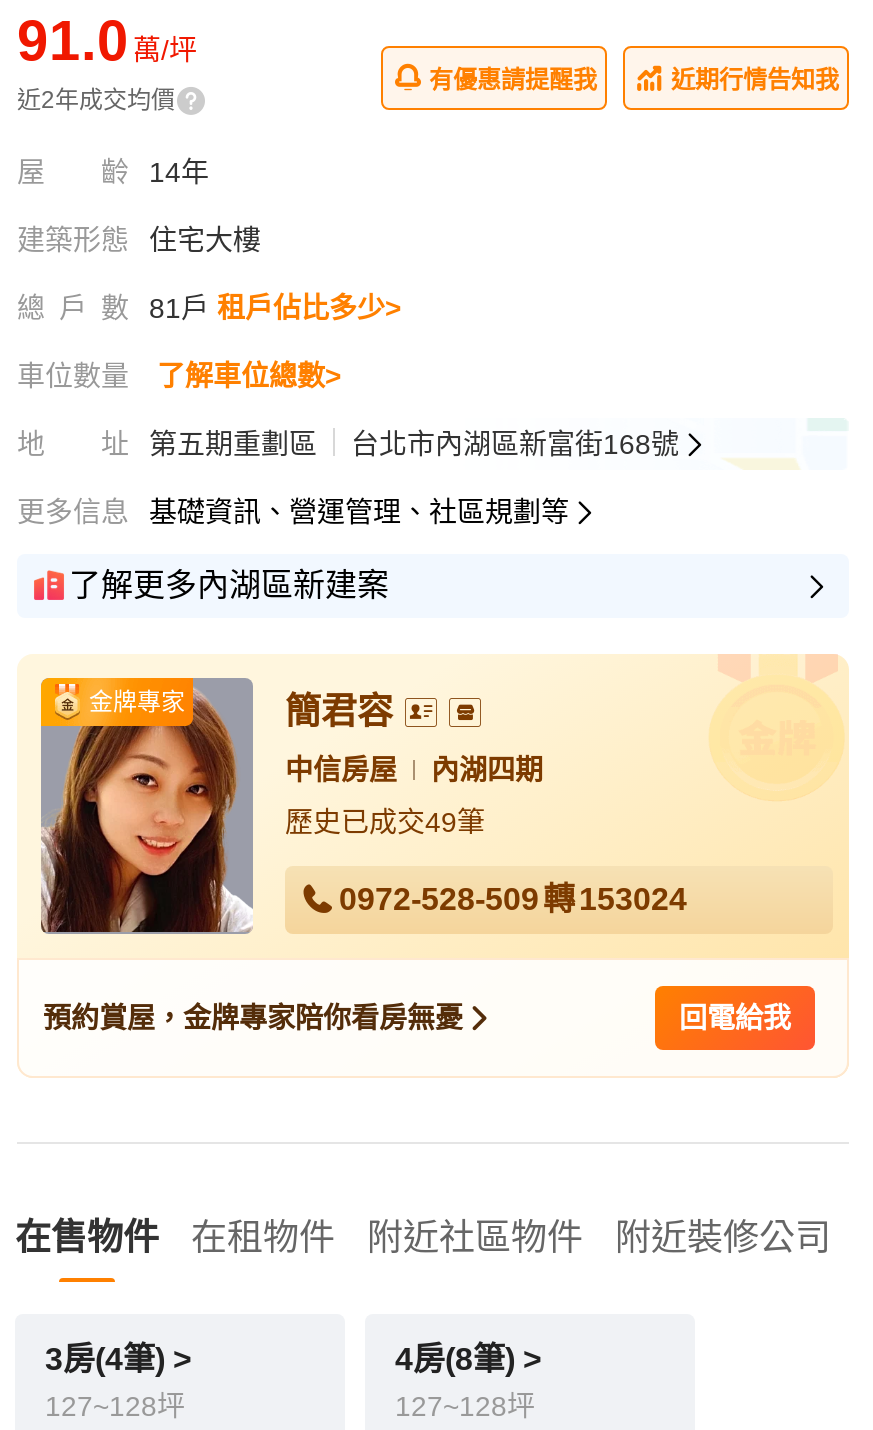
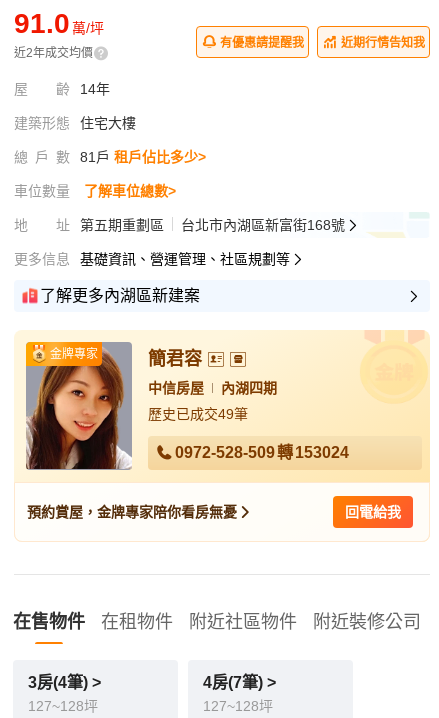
- 4房(8筆) >
+ 4房(7筆) >
